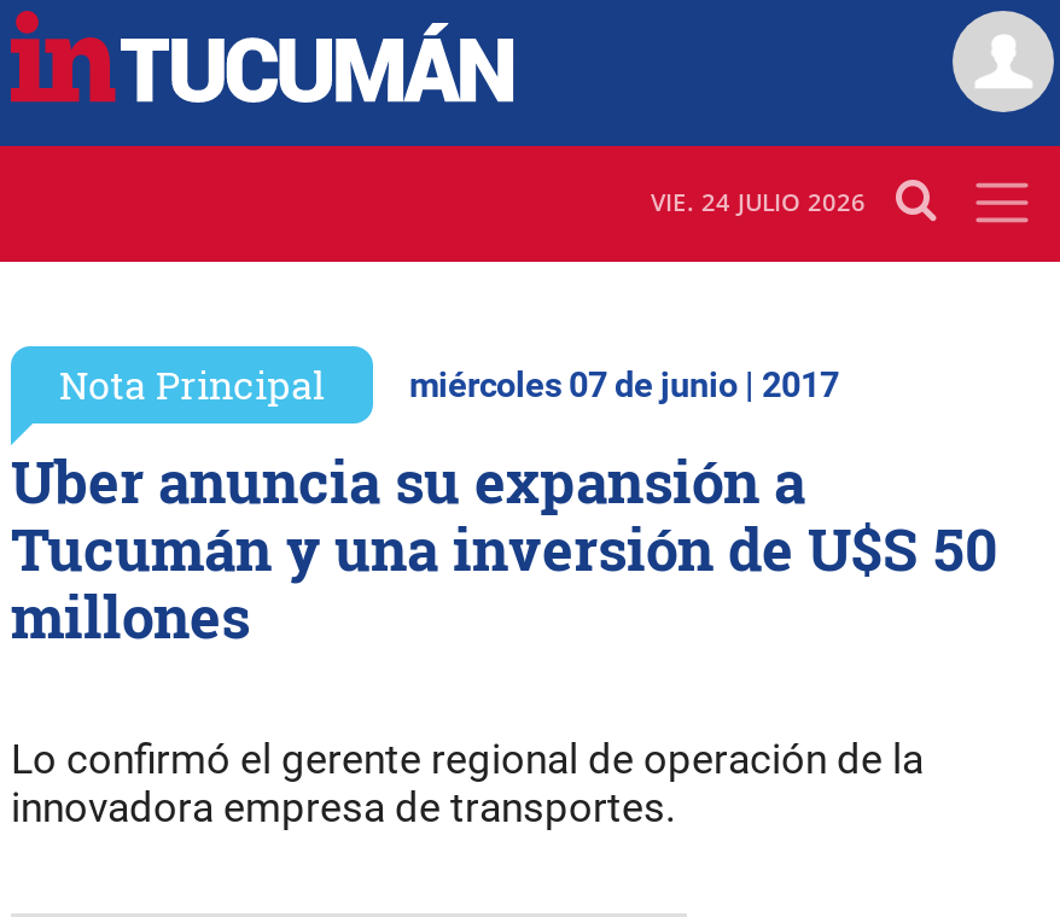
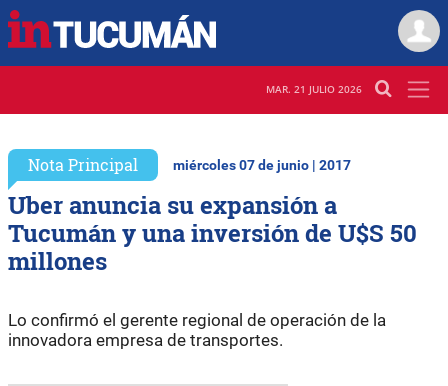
- VIE. 24 JULIO 2026
+ MAR. 21 JULIO 2026
